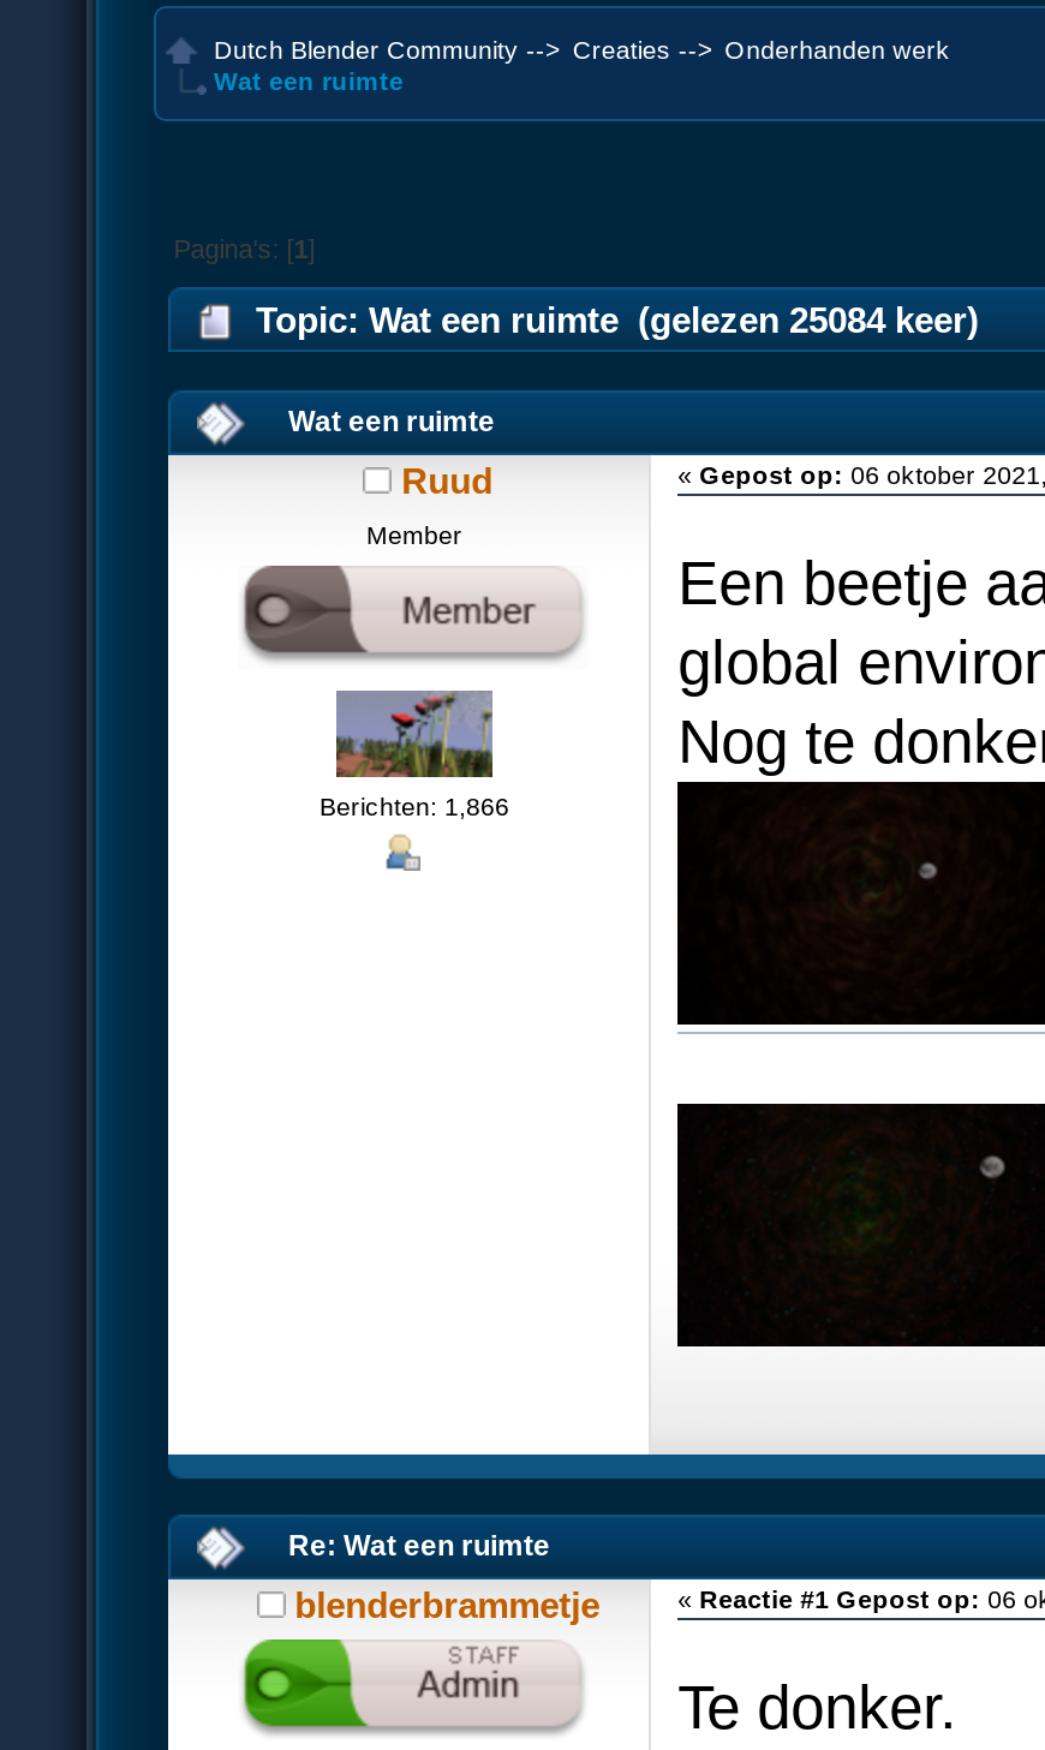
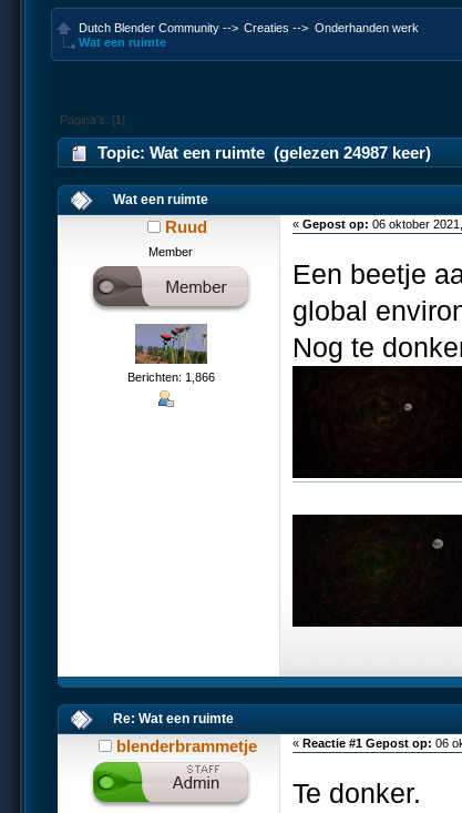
- Topic: Wat een ruimte (gelezen 25084 keer)
+ Topic: Wat een ruimte (gelezen 24987 keer)
